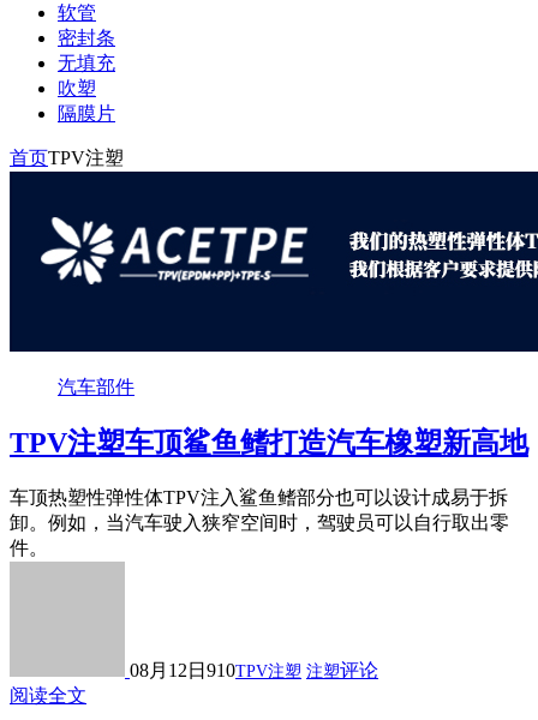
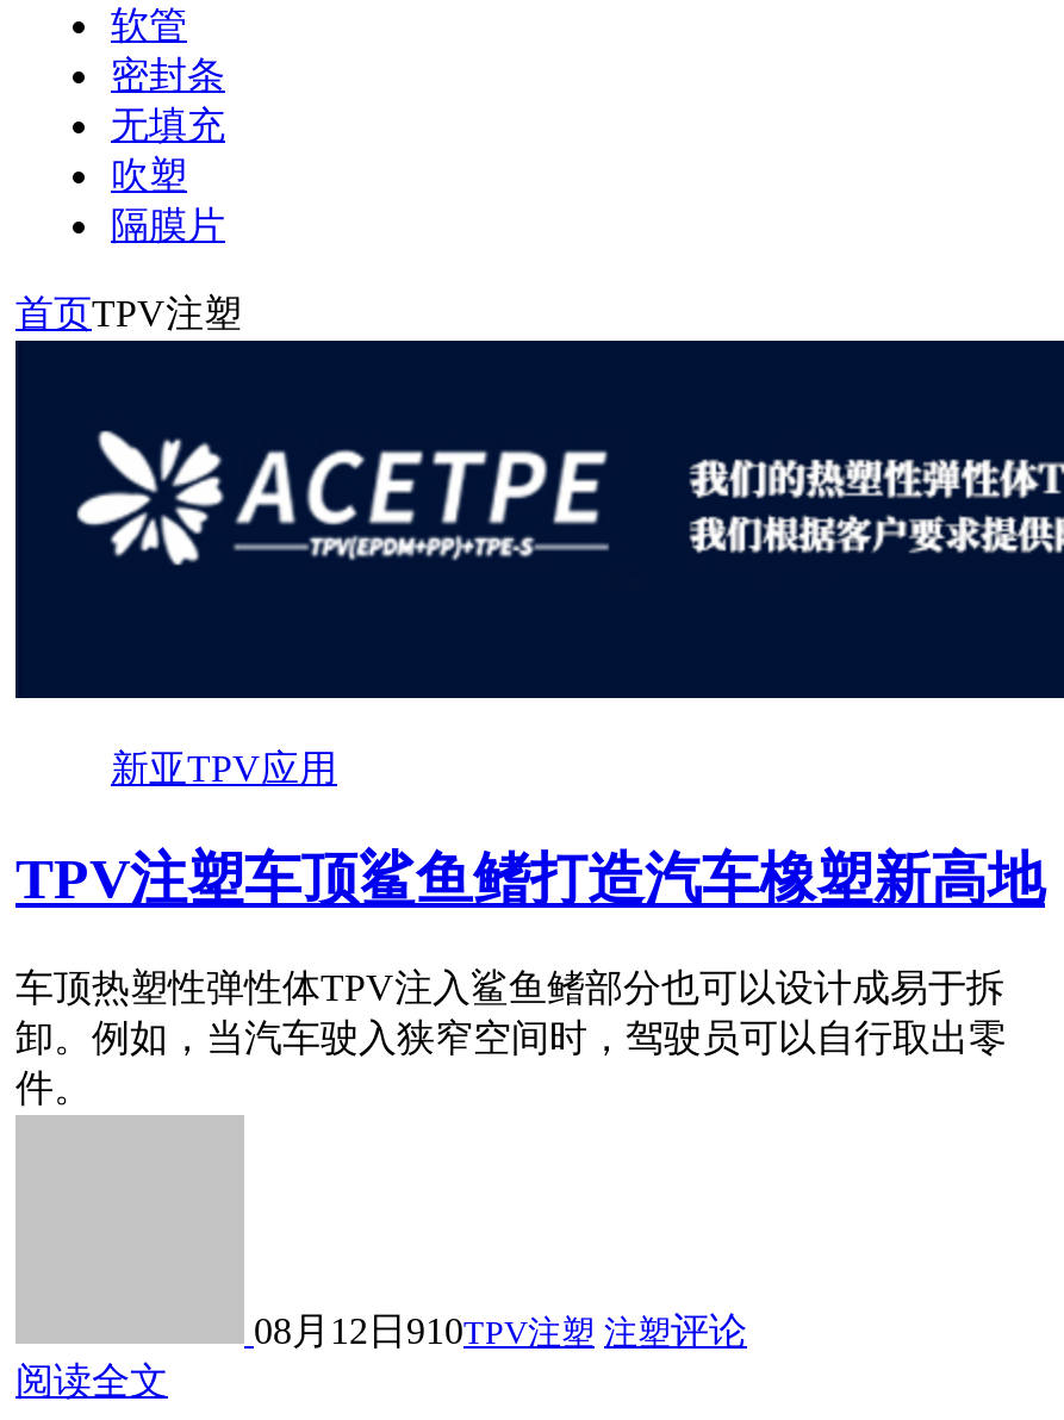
- 汽车部件
+ 新亚TPV应用
